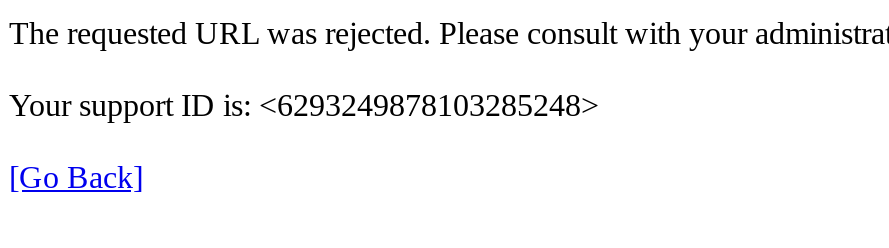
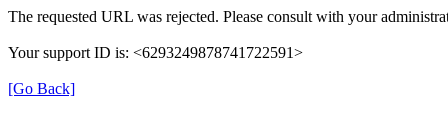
- Your support ID is: <6293249878103285248>
+ Your support ID is: <6293249878741722591>
